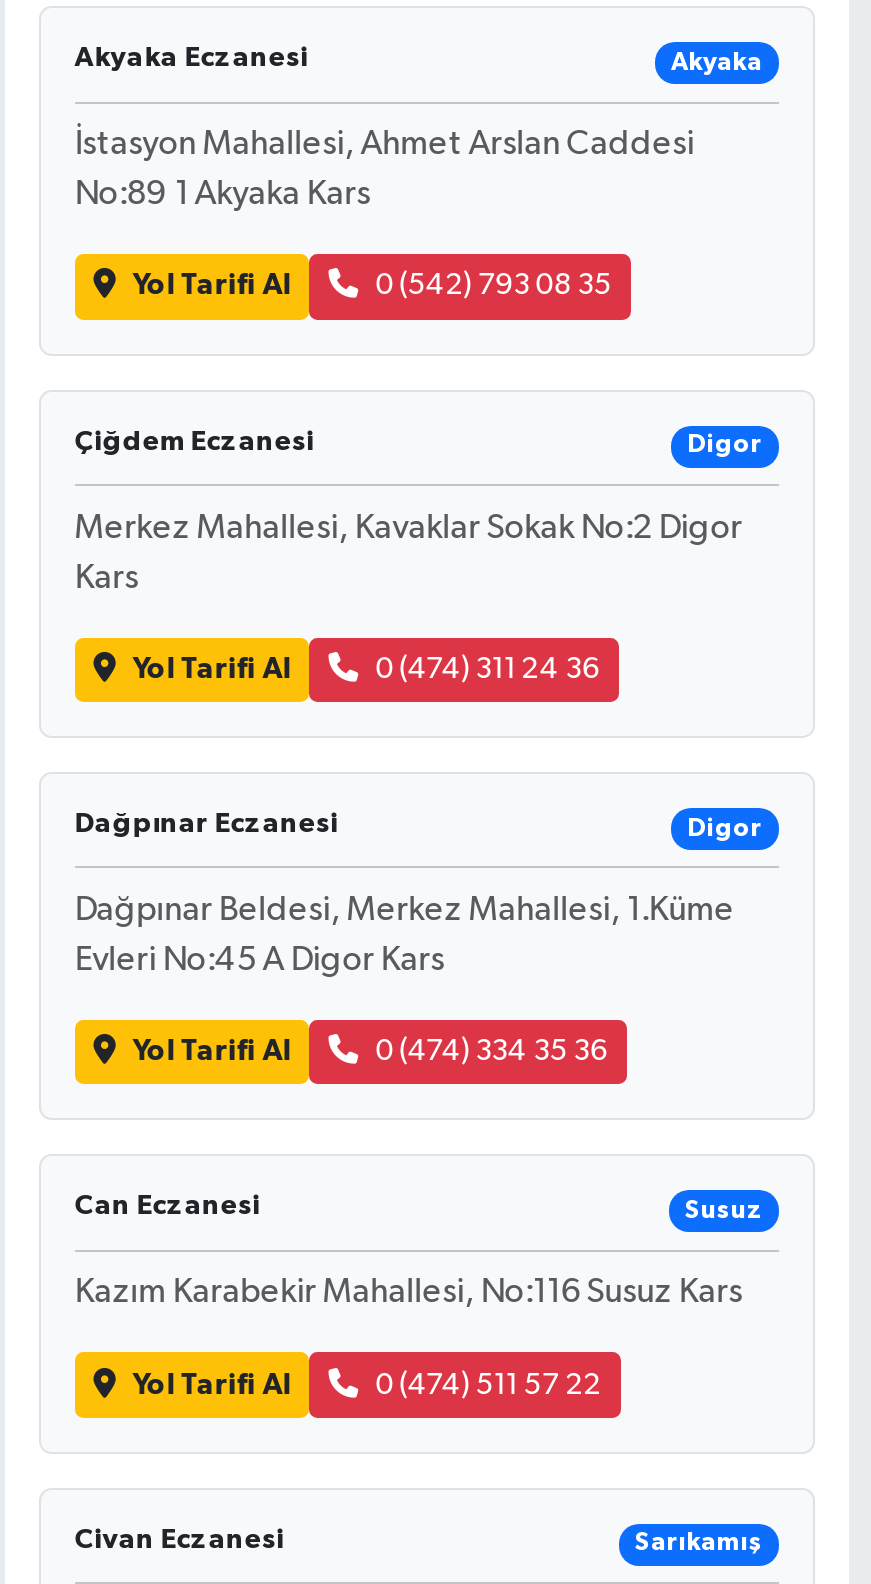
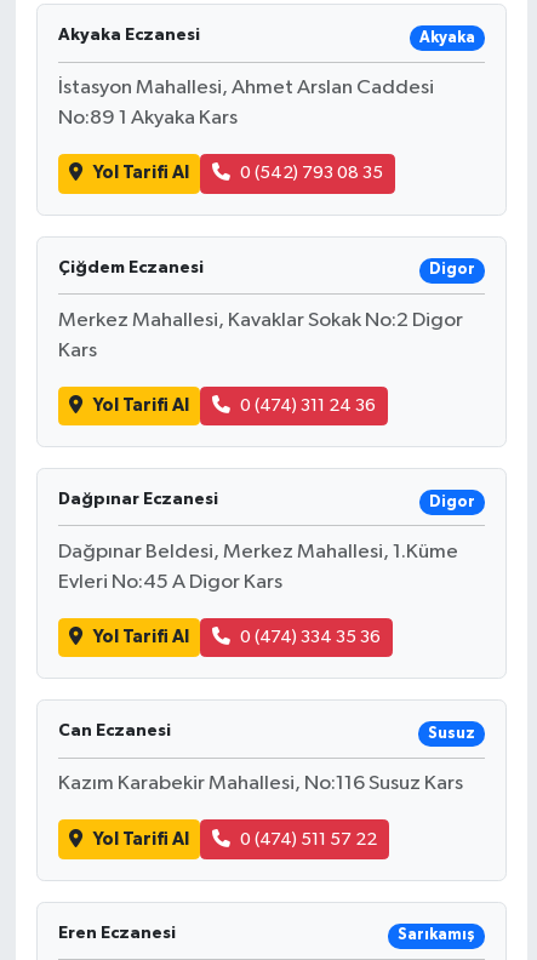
- Civan Eczanesi
+ Eren Eczanesi
